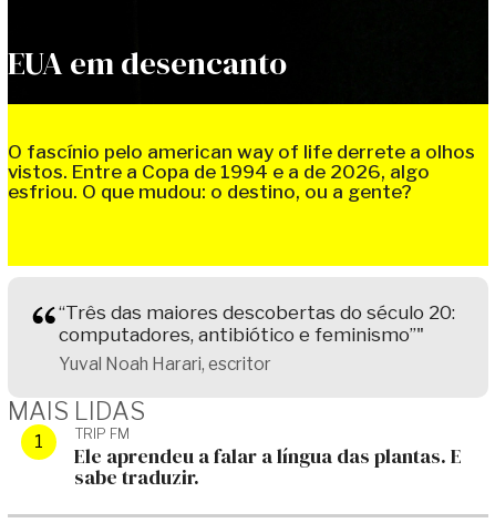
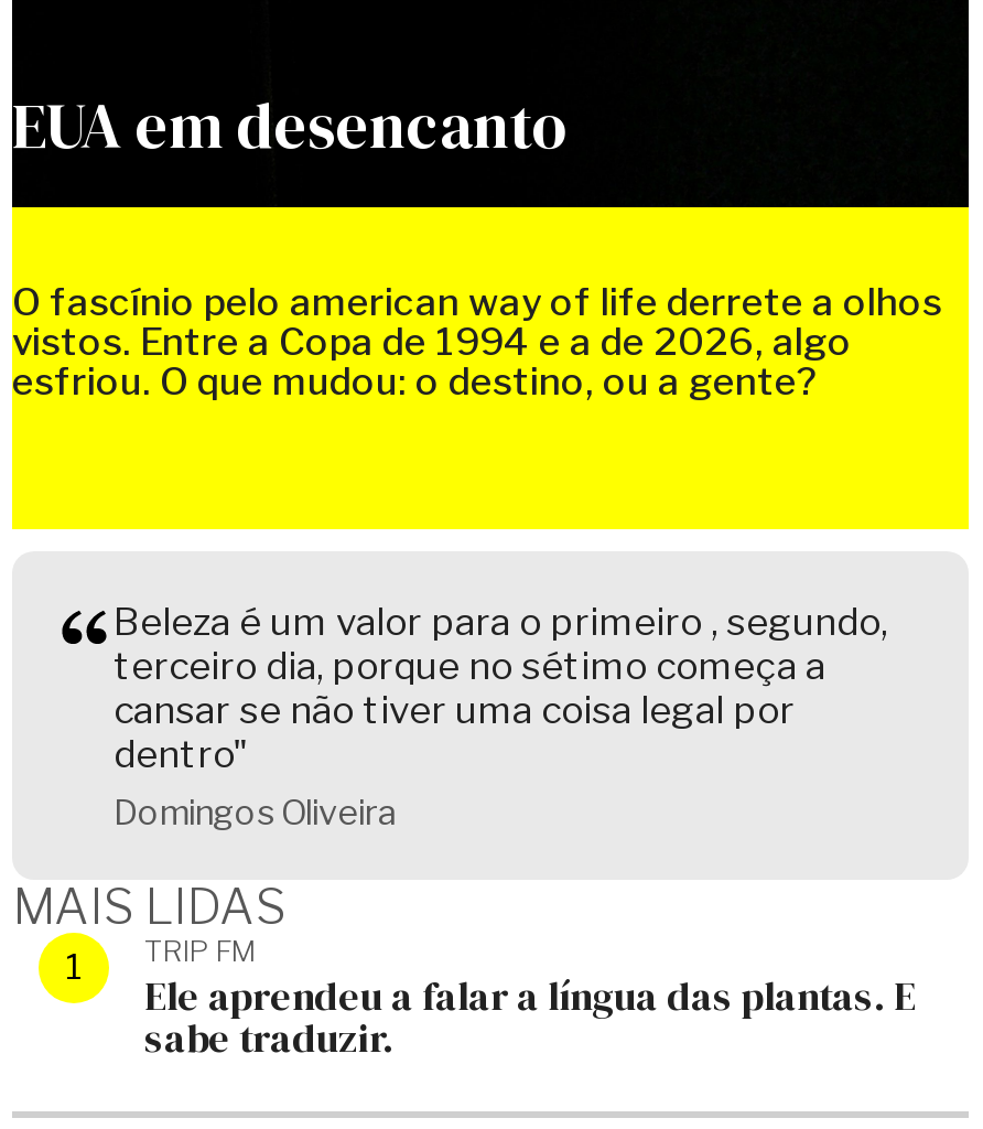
- “Três das maiores descobertas do século 20:
- computadores, antibiótico e feminismo”"
- Yuval Noah Harari, escritor
+ Beleza é um valor para o primeiro , segundo,
+ terceiro dia, porque no sétimo começa a
+ cansar se não tiver uma coisa legal por
+ dentro"
+ Domingos Oliveira
